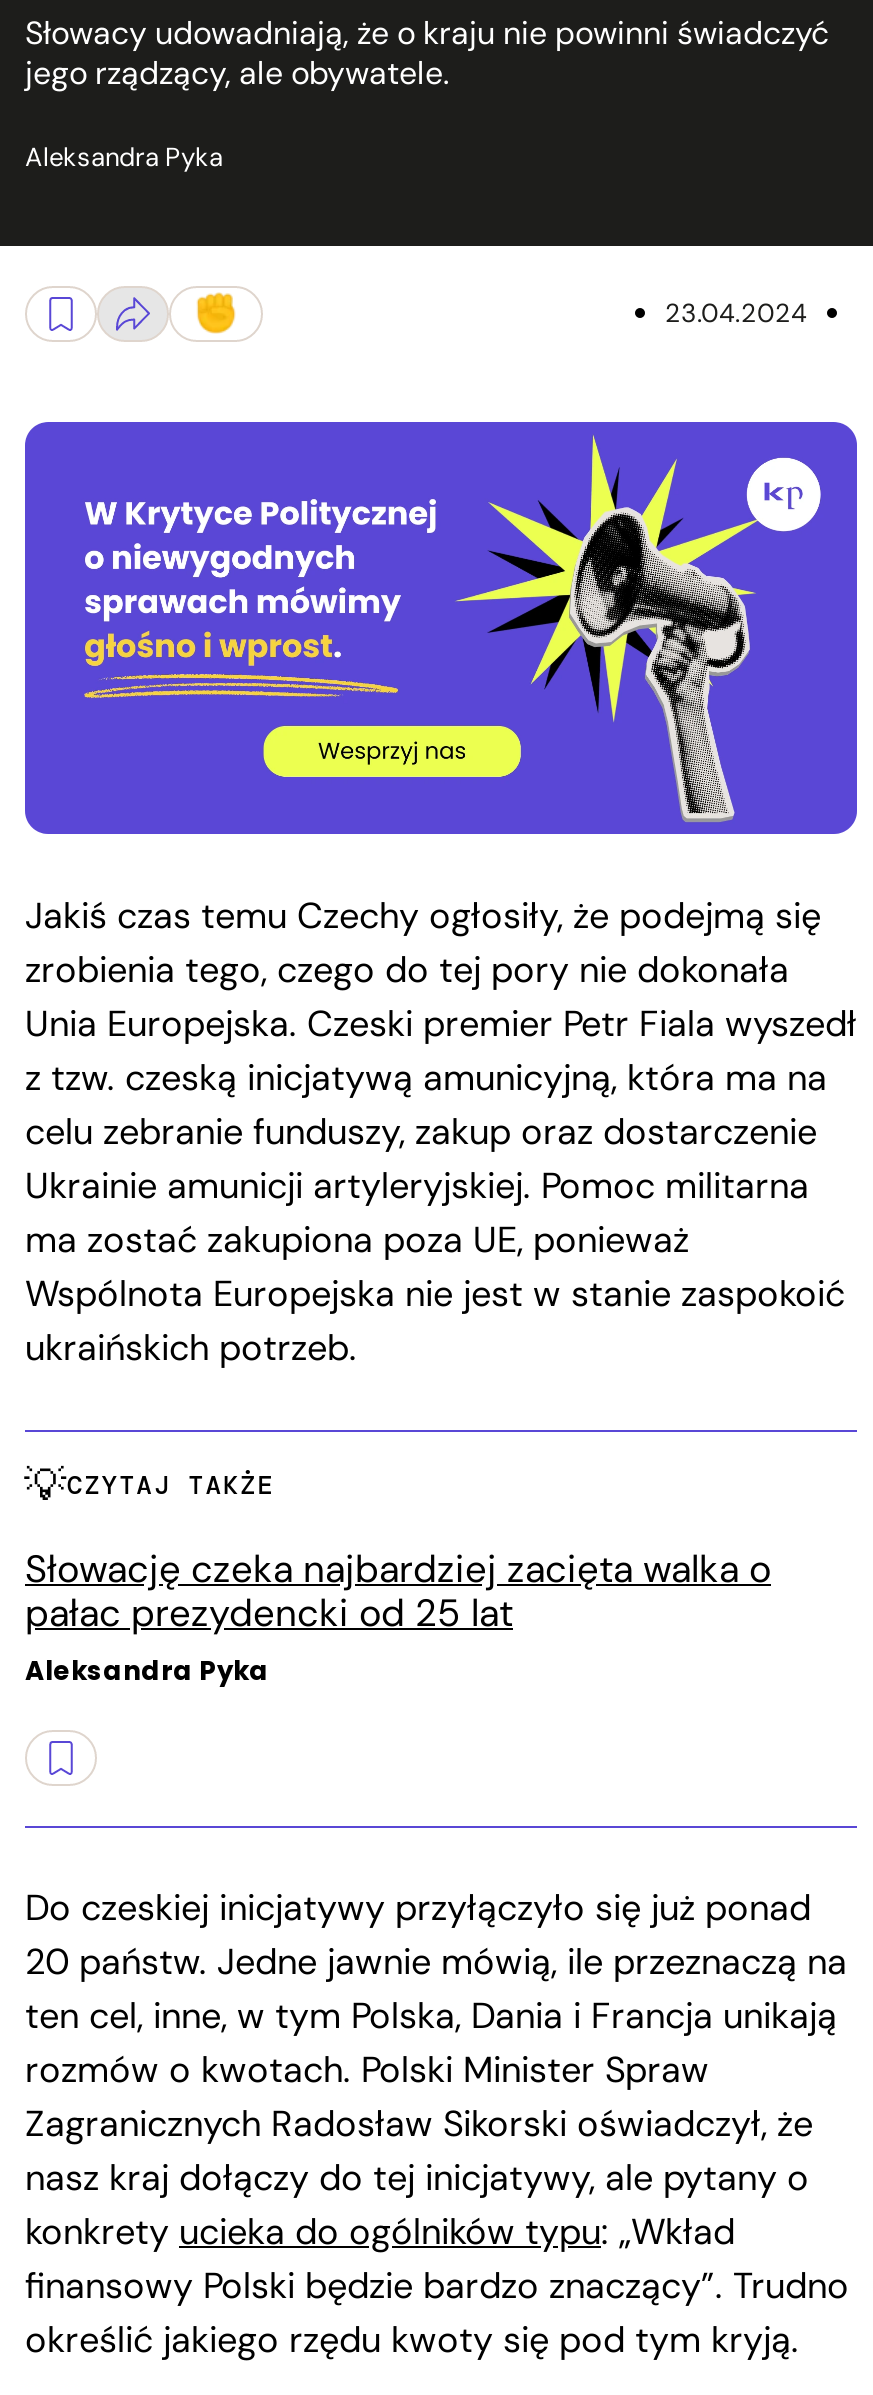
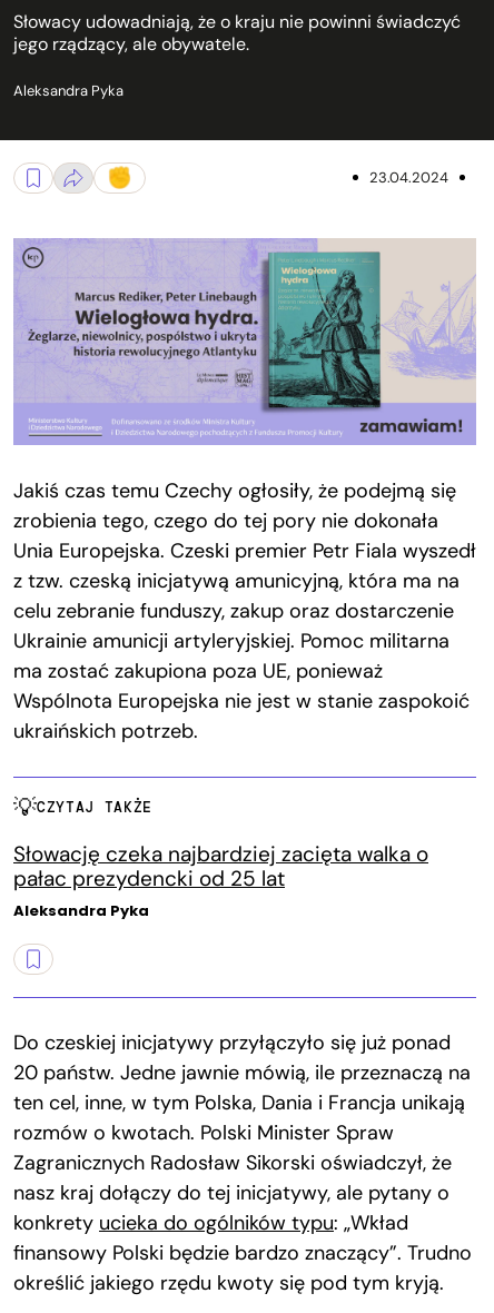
- [image]
+ [image]
